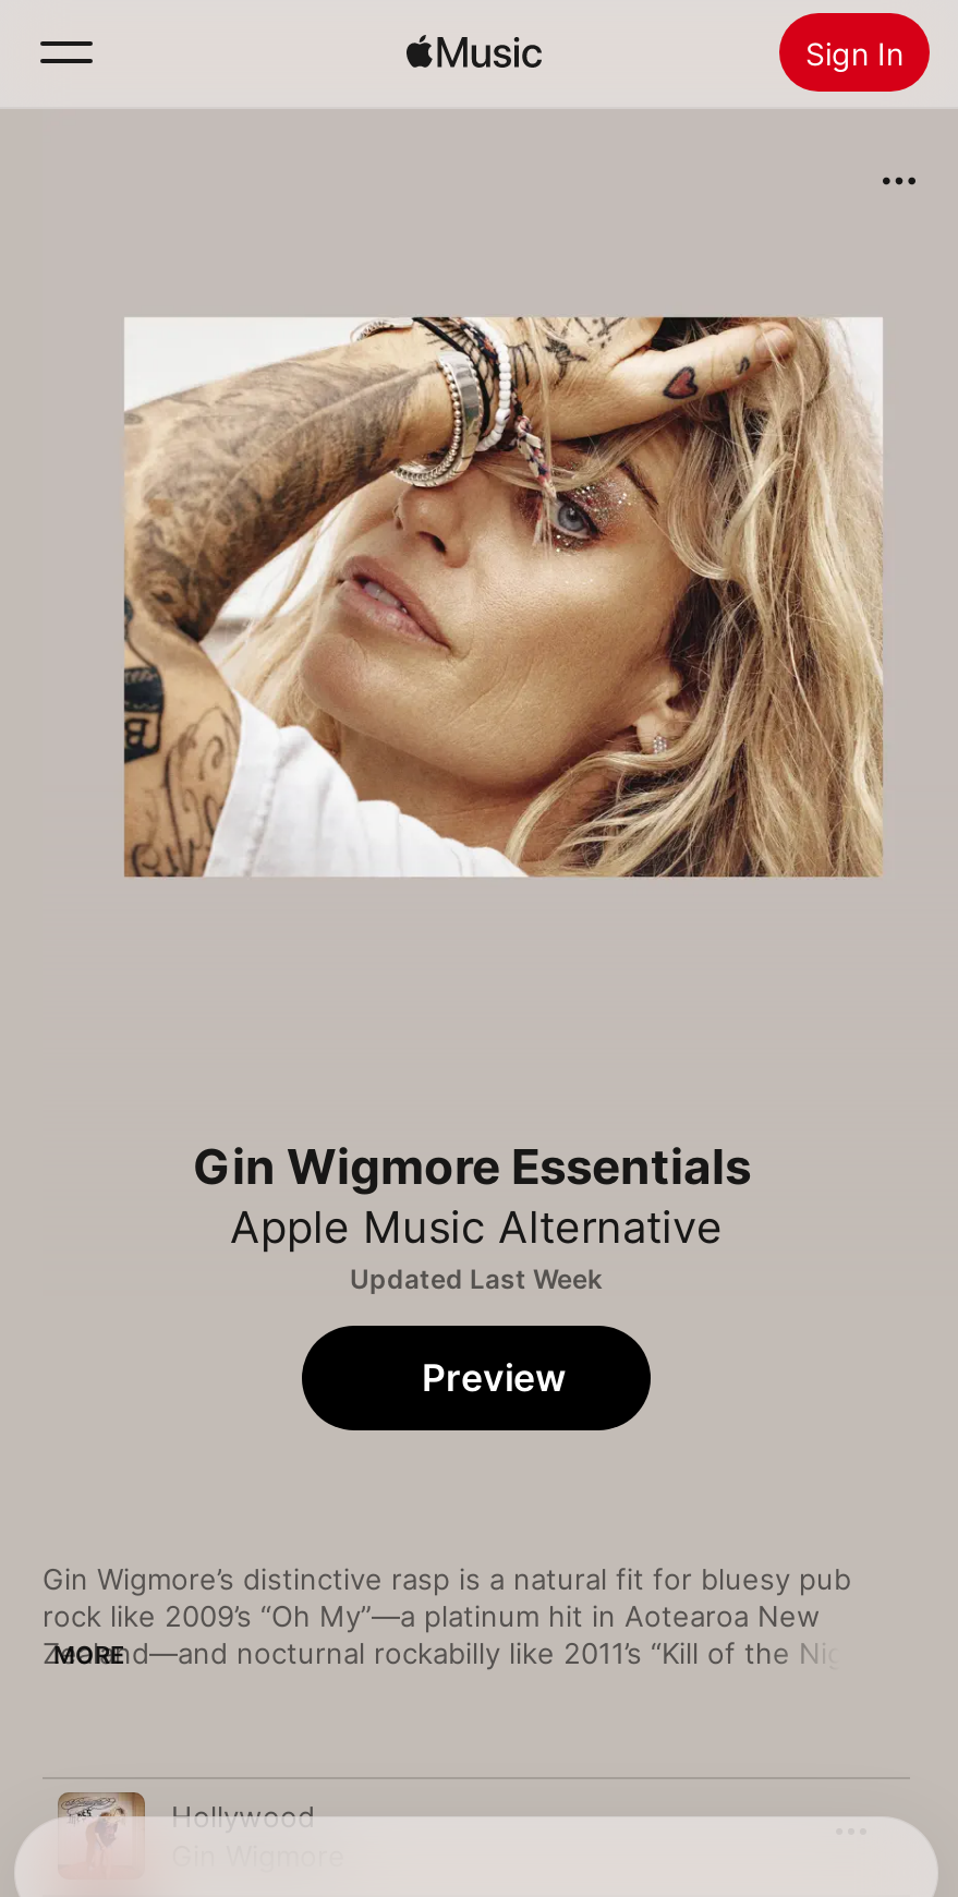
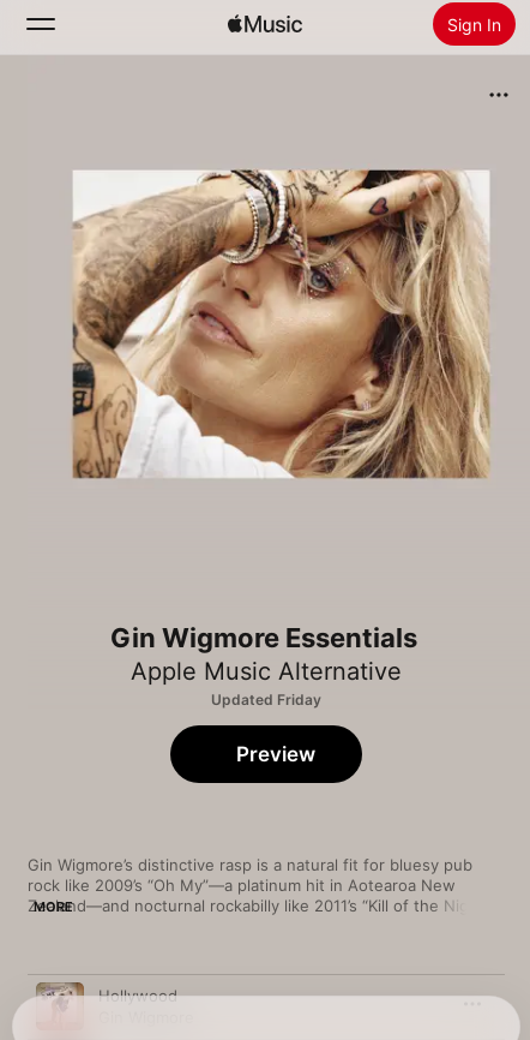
- Updated Last Week
+ Updated Friday
